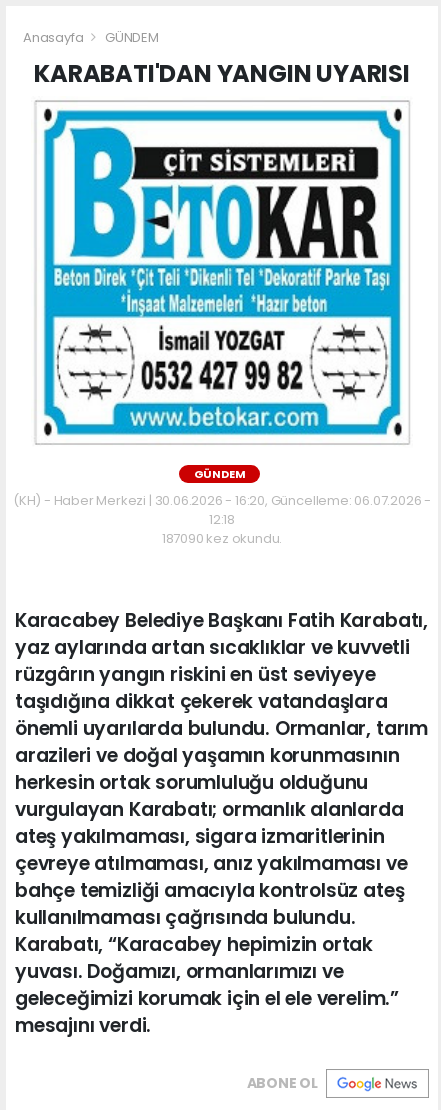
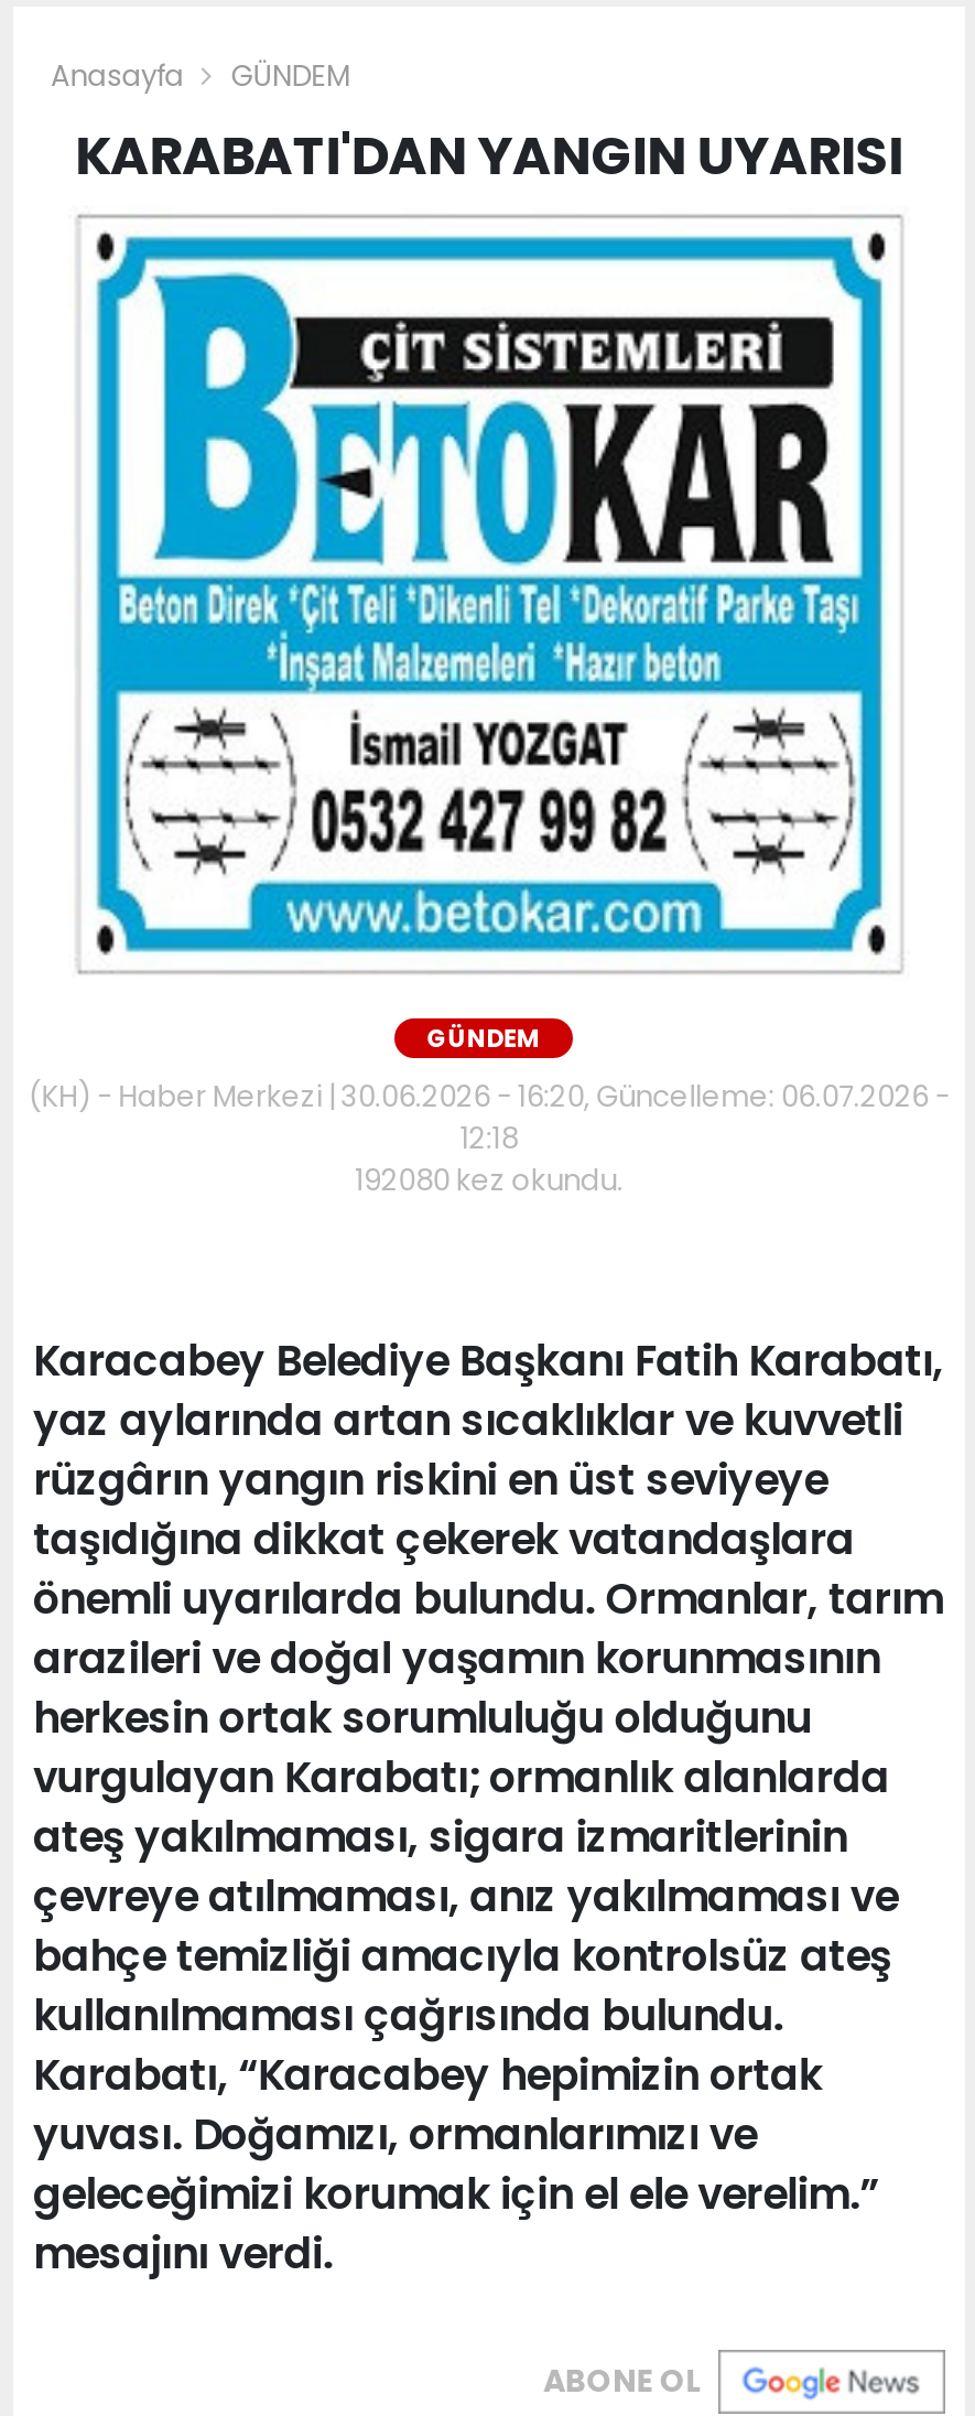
- 187090 kez okundu.
+ 192080 kez okundu.
